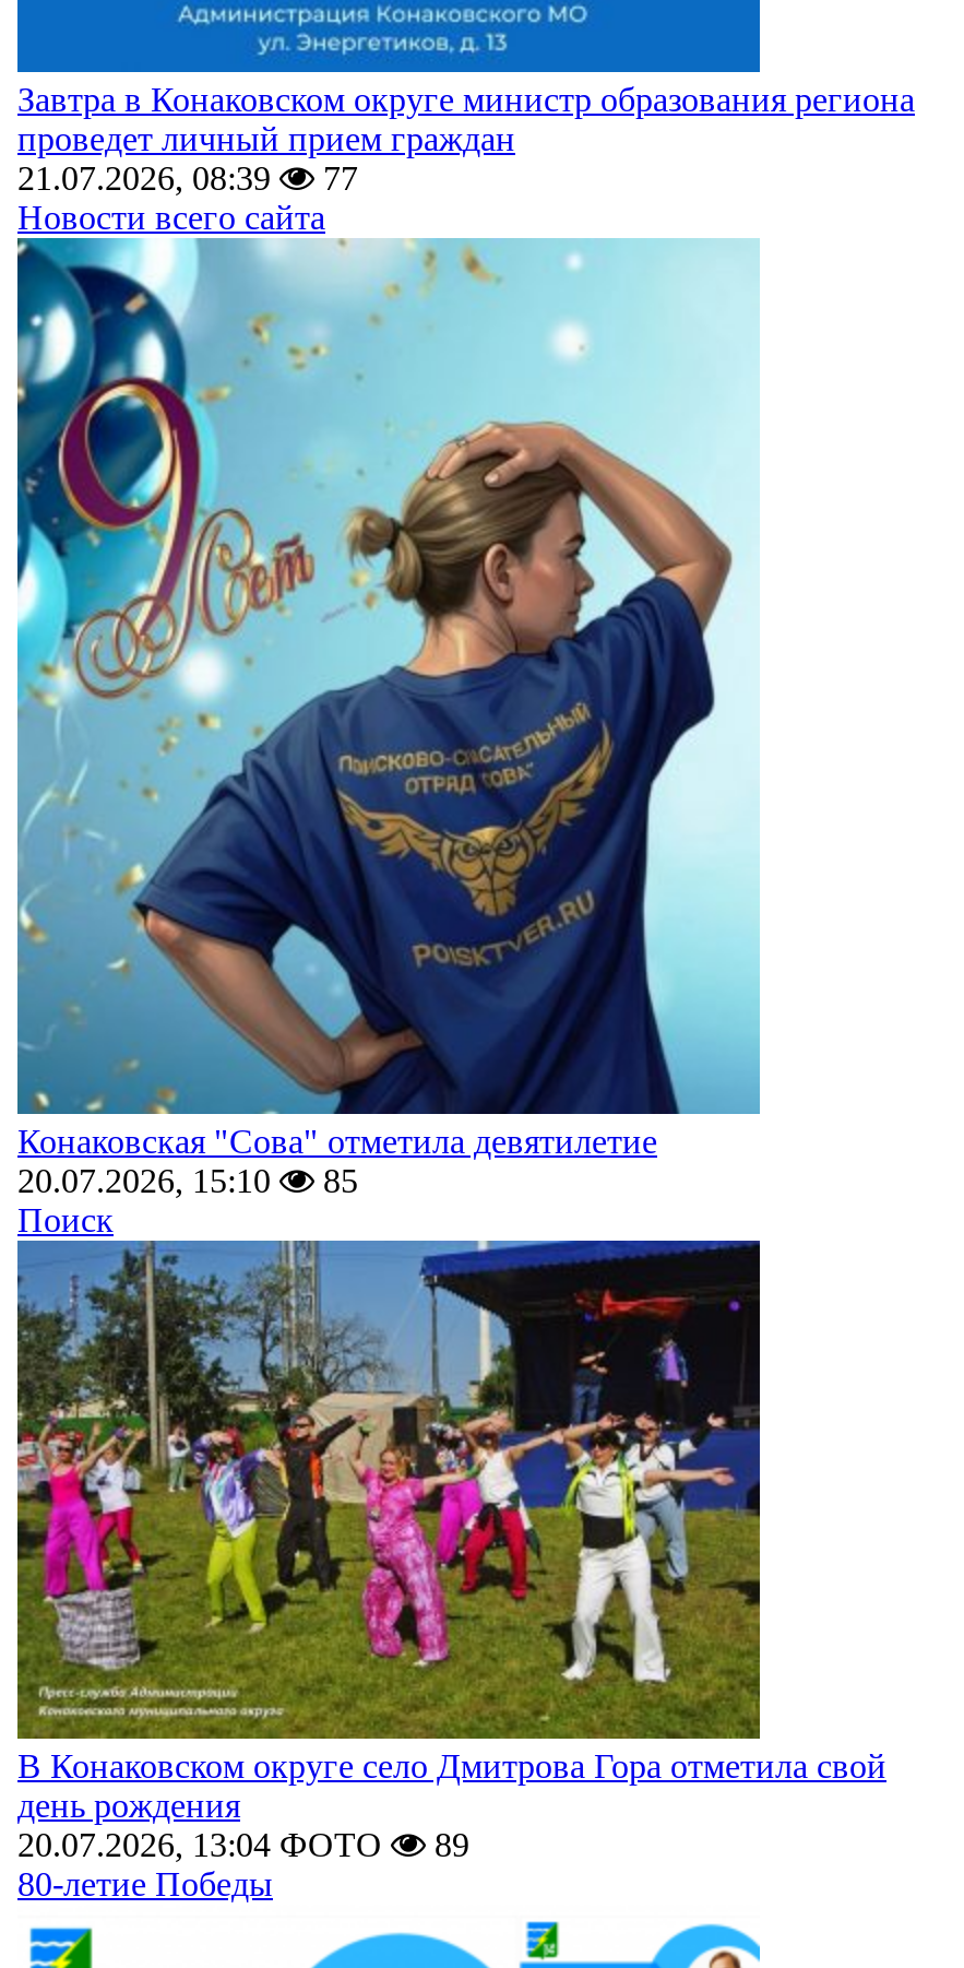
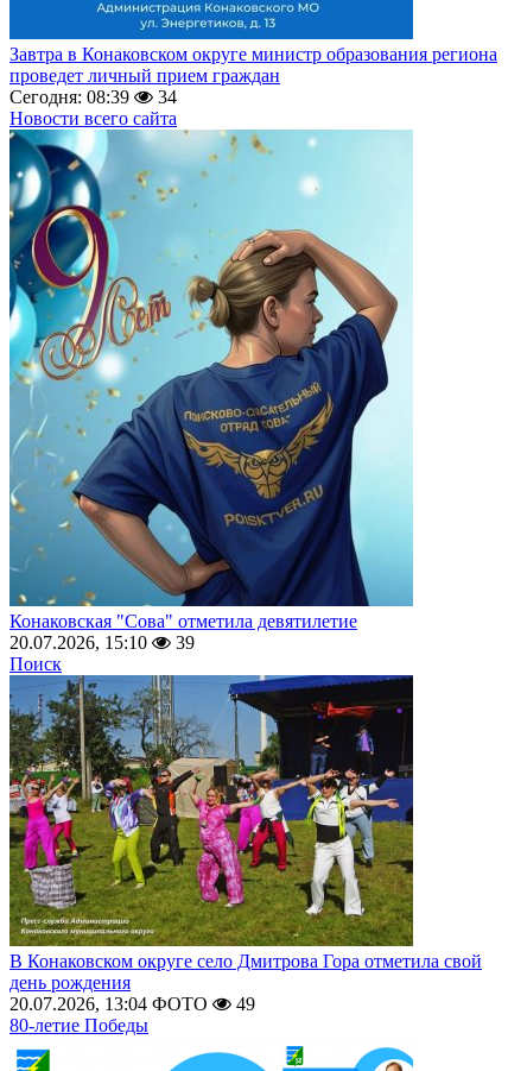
- 21.07.2026, 08:39
- 77
+ Сегодня: 08:39
+ 34

- 20.07.2026, 15:10 85
+ 20.07.2026, 15:10 39

- 20.07.2026, 13:04 ФОТО 89
+ 20.07.2026, 13:04 ФОТО 49
